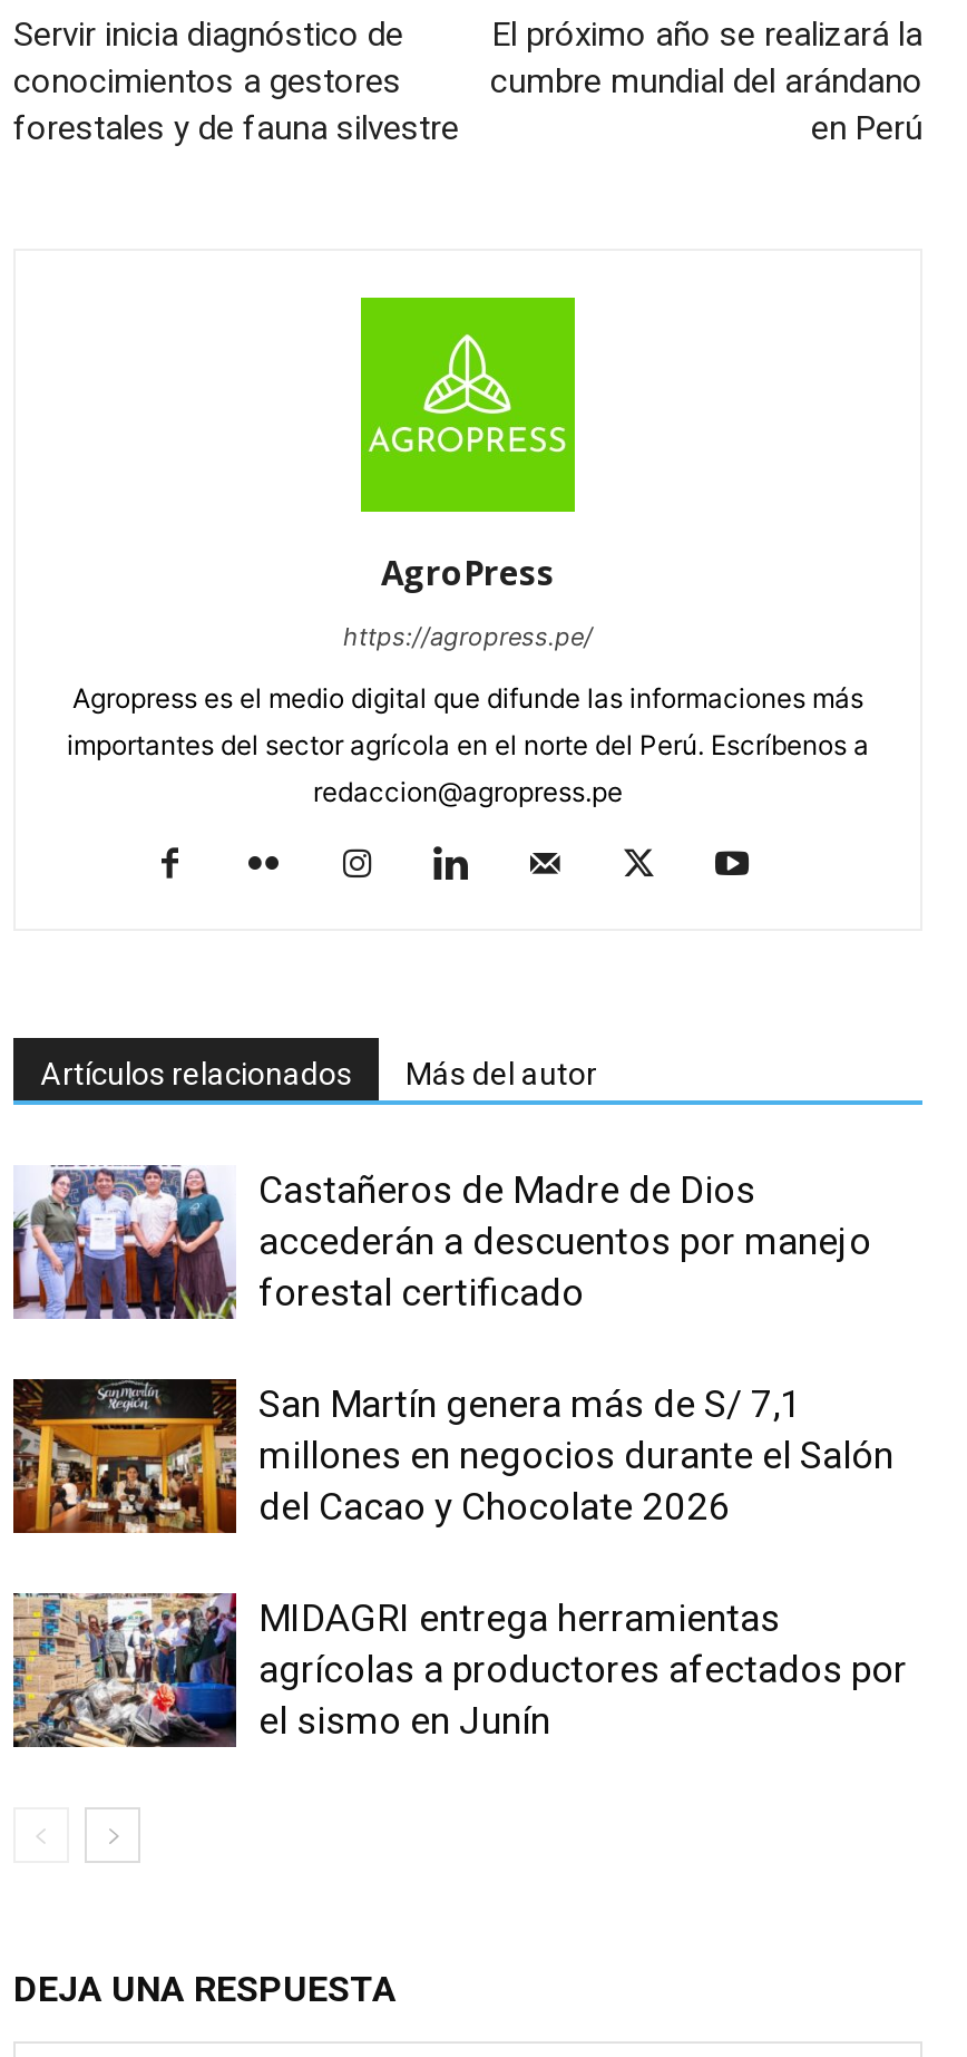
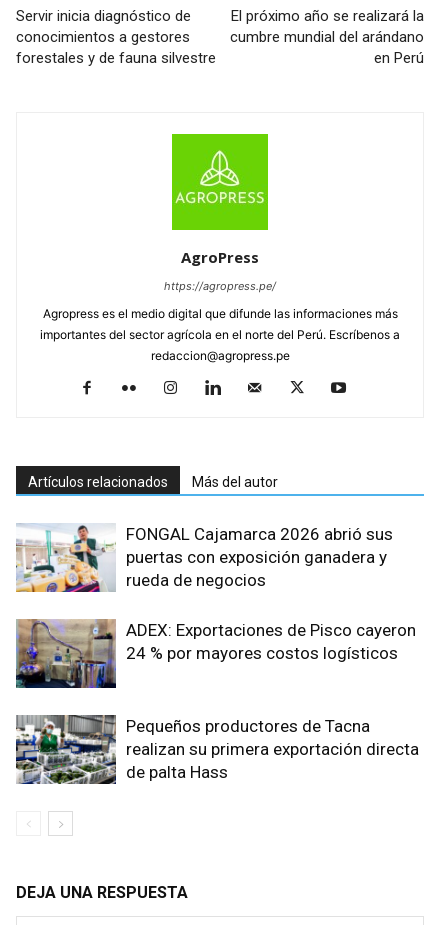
- [image]
- Castañeros de Madre de Dios
- accederán a descuentos por manejo
- forestal certificado
+ [image]
+ FONGAL Cajamarca 2026 abrió sus
+ puertas con exposición ganadera y
+ rueda de negocios

- [image]
- San Martín genera más de S/ 7,1
- millones en negocios durante el Salón
- del Cacao y Chocolate 2026
+ [image]
+ ADEX: Exportaciones de Pisco cayeron
+ 24 % por mayores costos logísticos

- [image]
- MIDAGRI entrega herramientas
- agrícolas a productores afectados por
- el sismo en Junín
+ [image]
+ Pequeños productores de Tacna
+ realizan su primera exportación directa
+ de palta Hass
